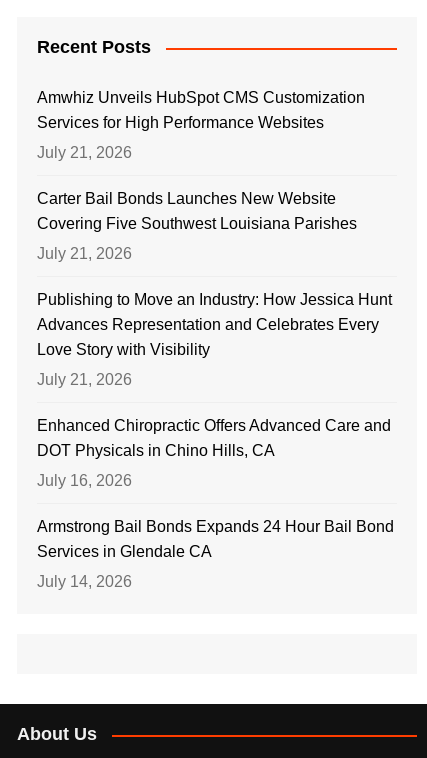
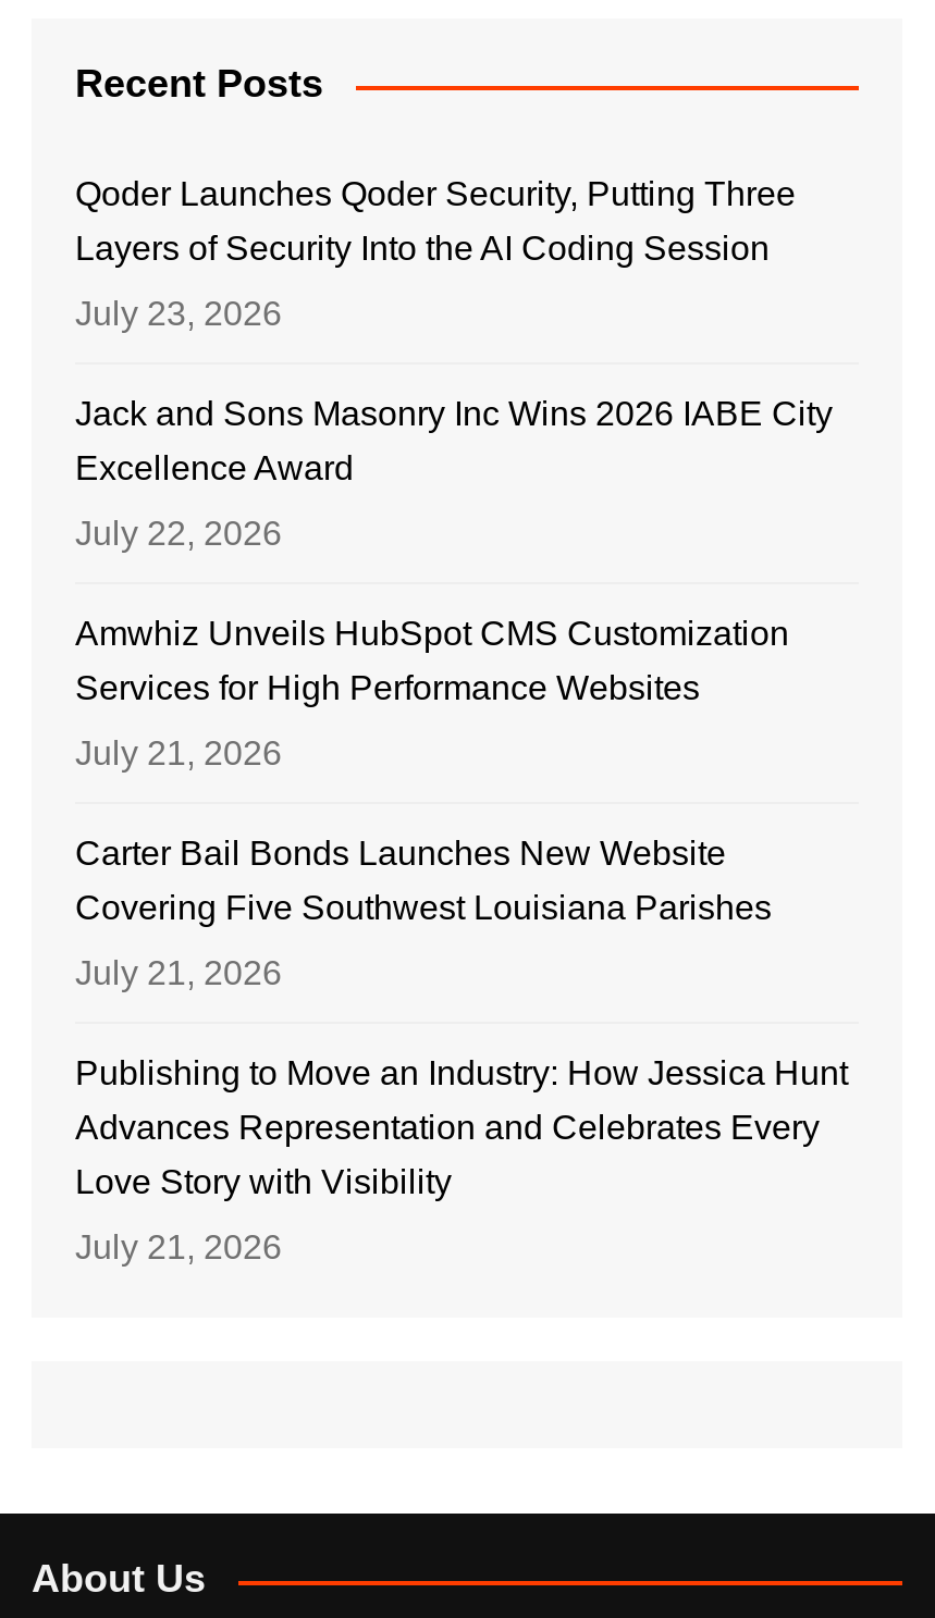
+ Qoder Launches Qoder Security, Putting Three
+ Layers of Security Into the AI Coding Session
+ July 23, 2026
+ Jack and Sons Masonry Inc Wins 2026 IABE City
+ Excellence Award
+ July 22, 2026

moved down: Amwhiz Unveils HubSpot CMS Customization | Services for High Performance Websites | July 21, 2026 | ... | Love Story with Visibility | July 21, 2026

- Enhanced Chiropractic Offers Advanced Care and
- DOT Physicals in Chino Hills, CA
- July 16, 2026
- Armstrong Bail Bonds Expands 24 Hour Bail Bond
- Services in Glendale CA
- July 14, 2026
